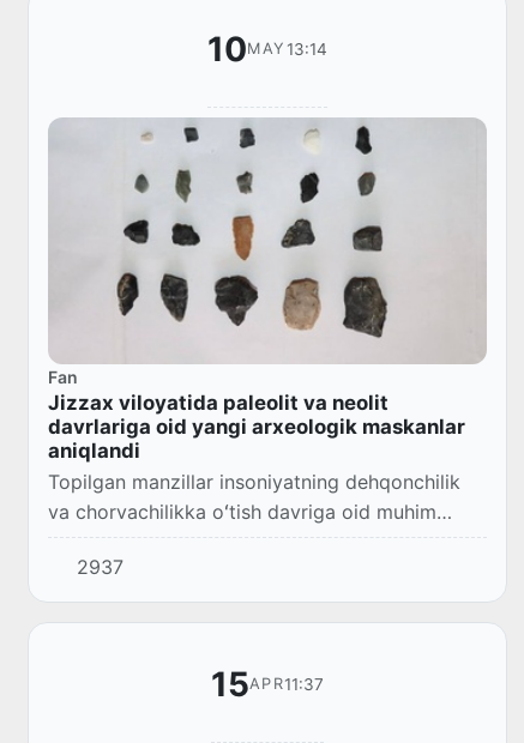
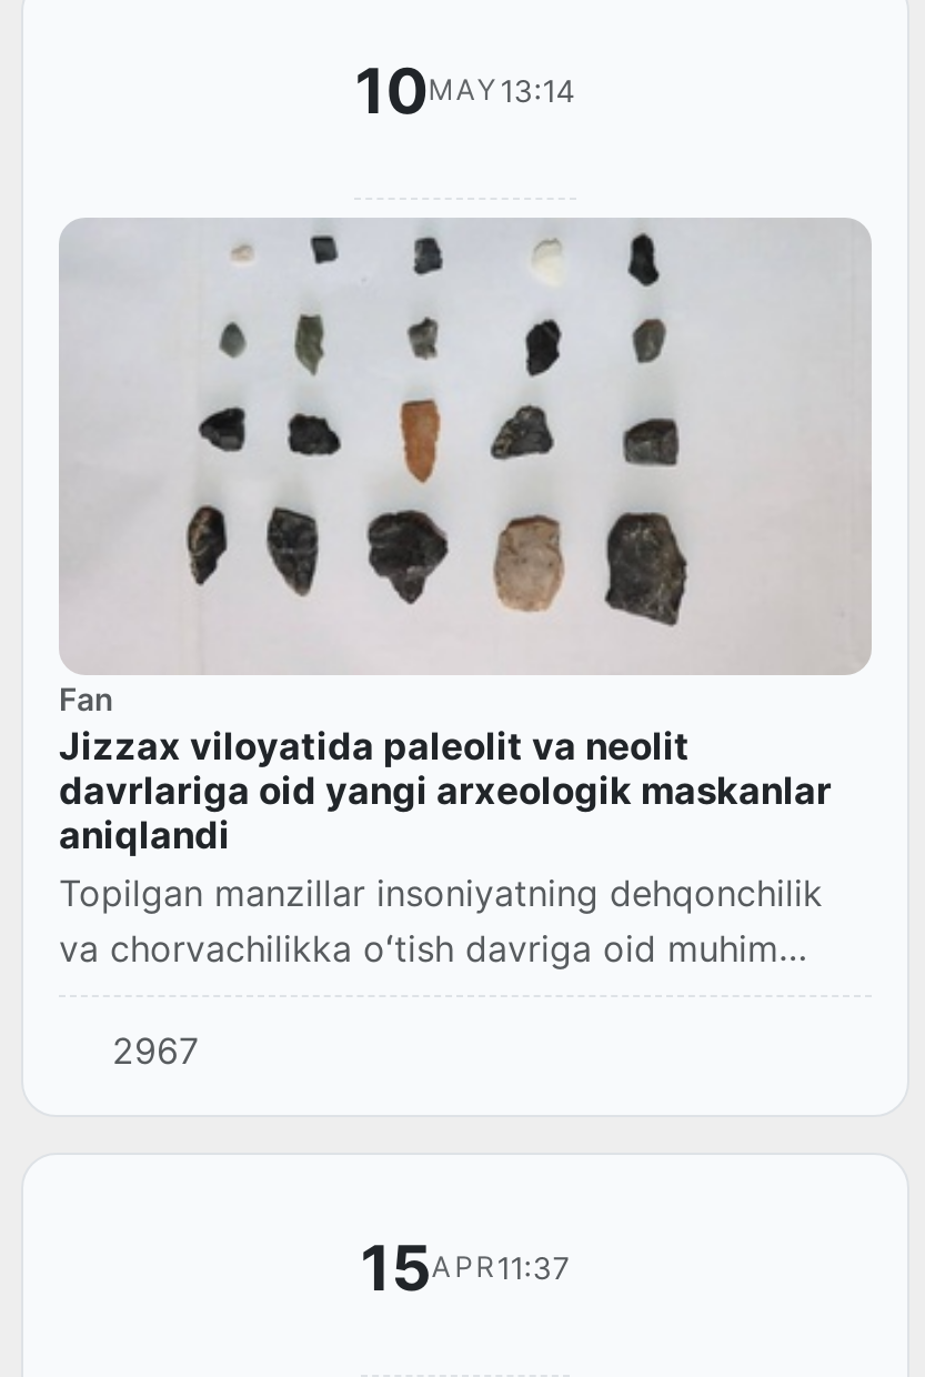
- 2937
+ 2967
